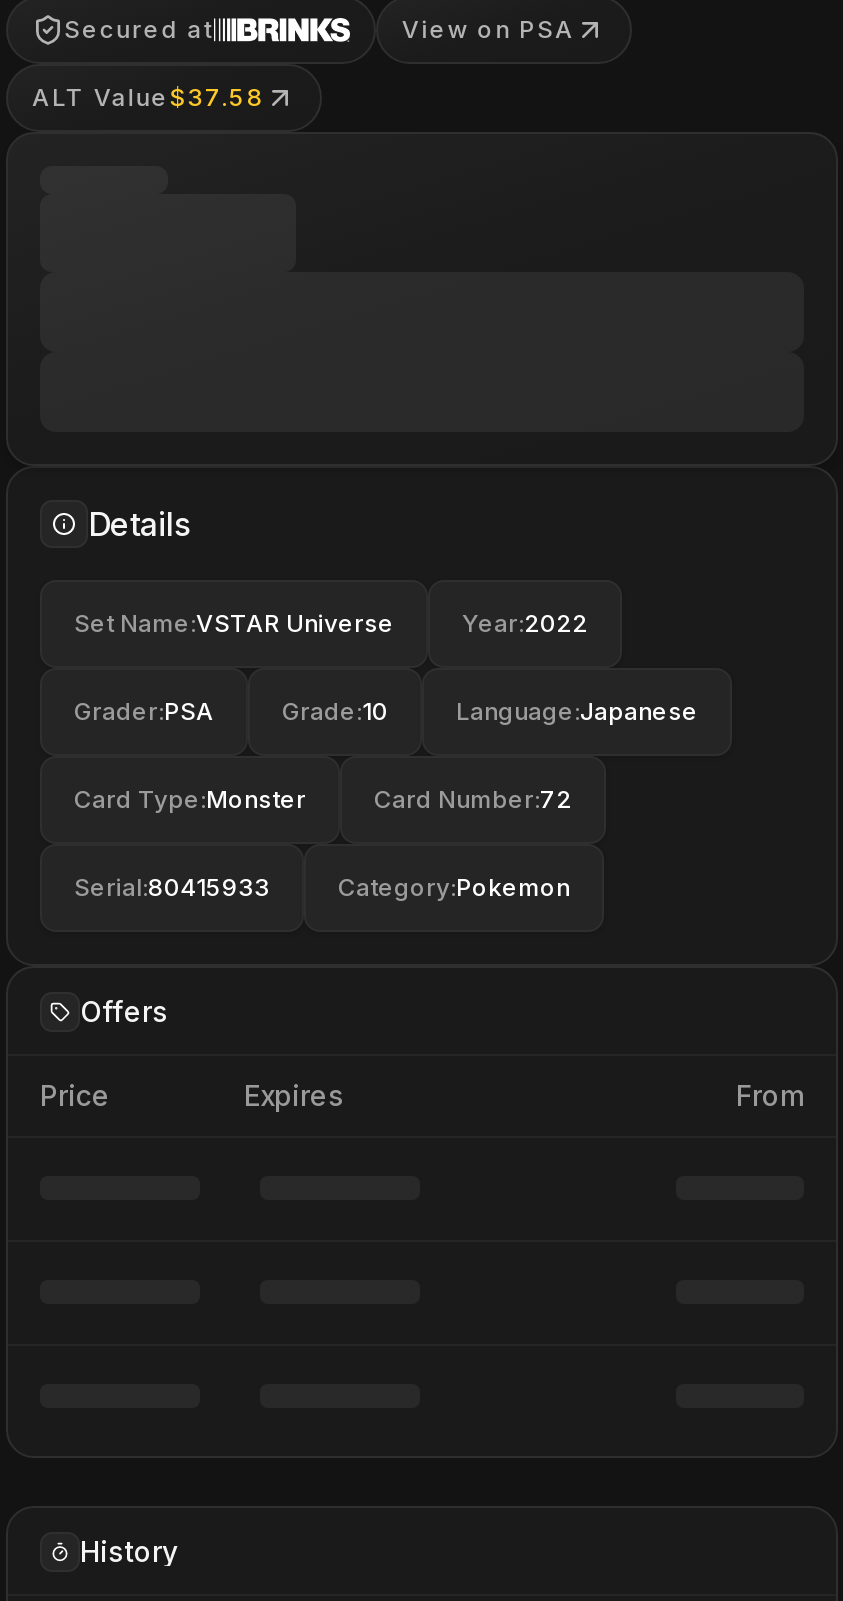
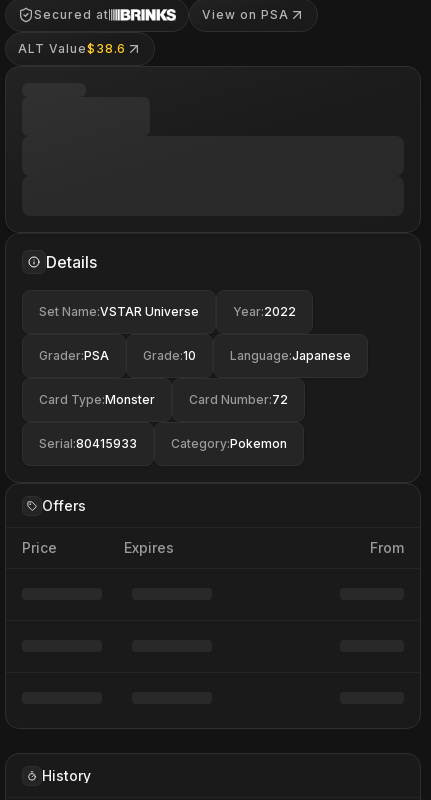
- ALT Value $37.58
+ ALT Value $38.6
